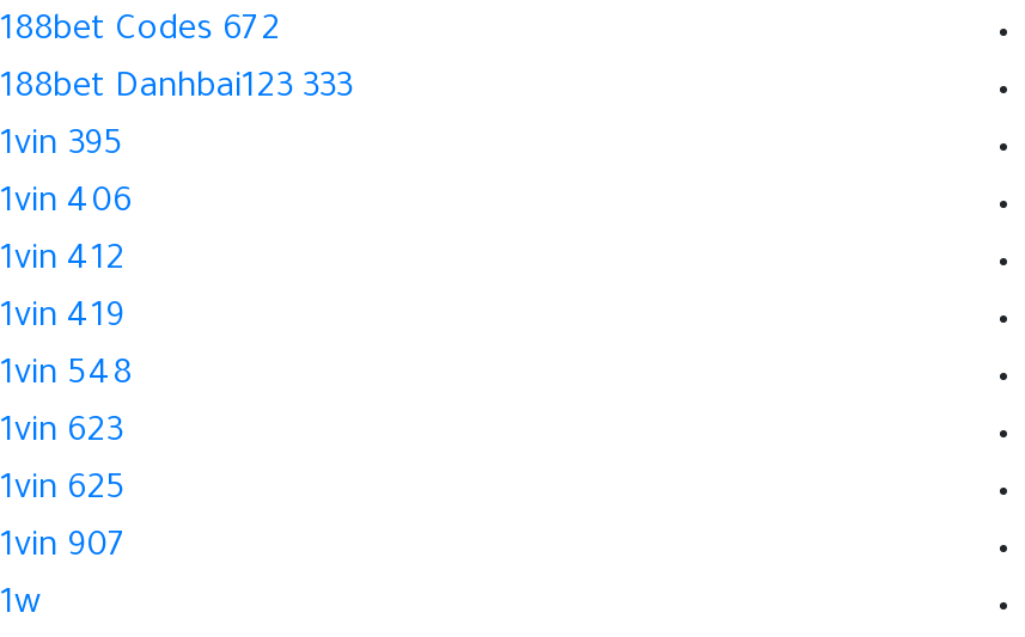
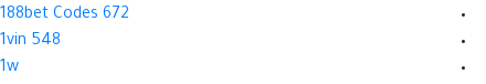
- 188bet Danhbai123 333
- 1vin 395
- 1vin 406
- 1vin 412
- 1vin 419

- 1vin 623
- 1vin 625
- 1vin 907
